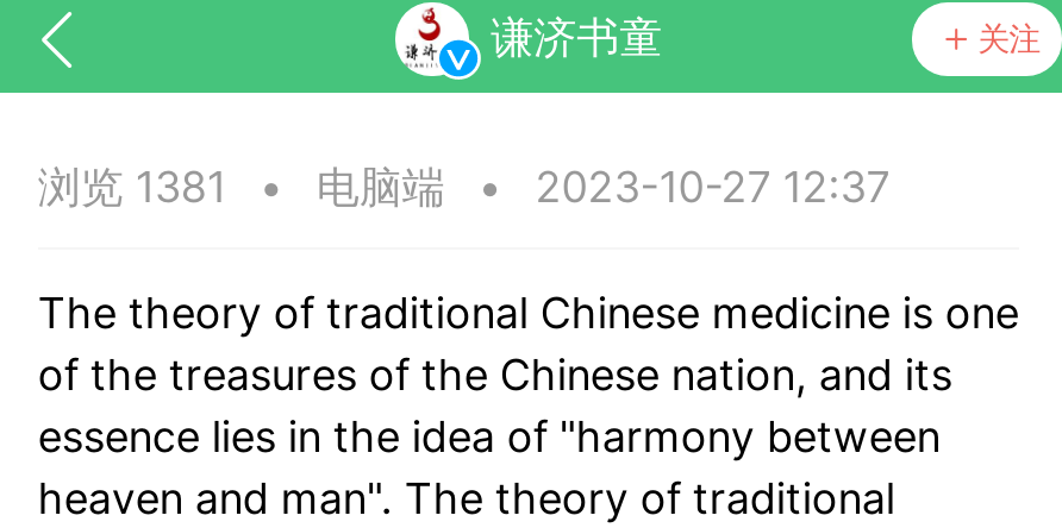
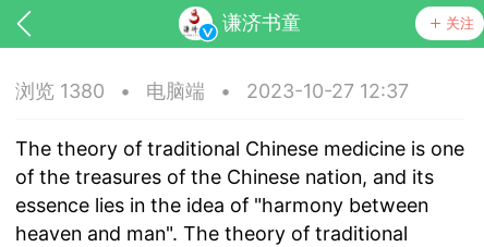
- 浏览 1381
+ 浏览 1380
